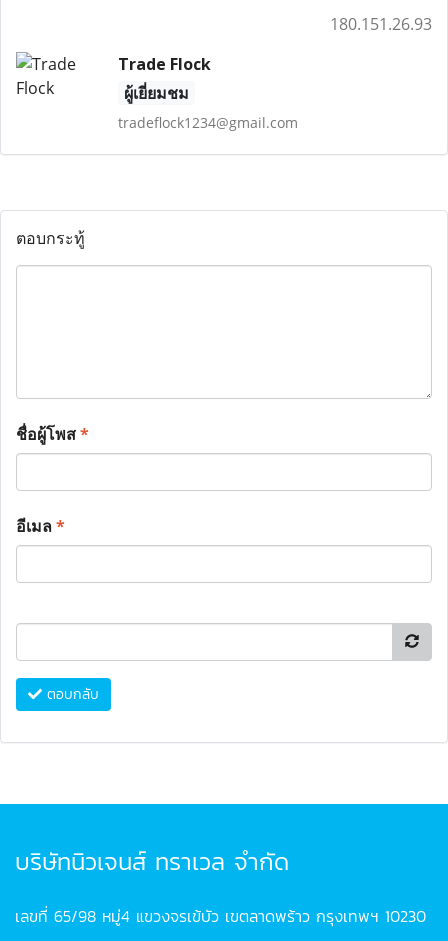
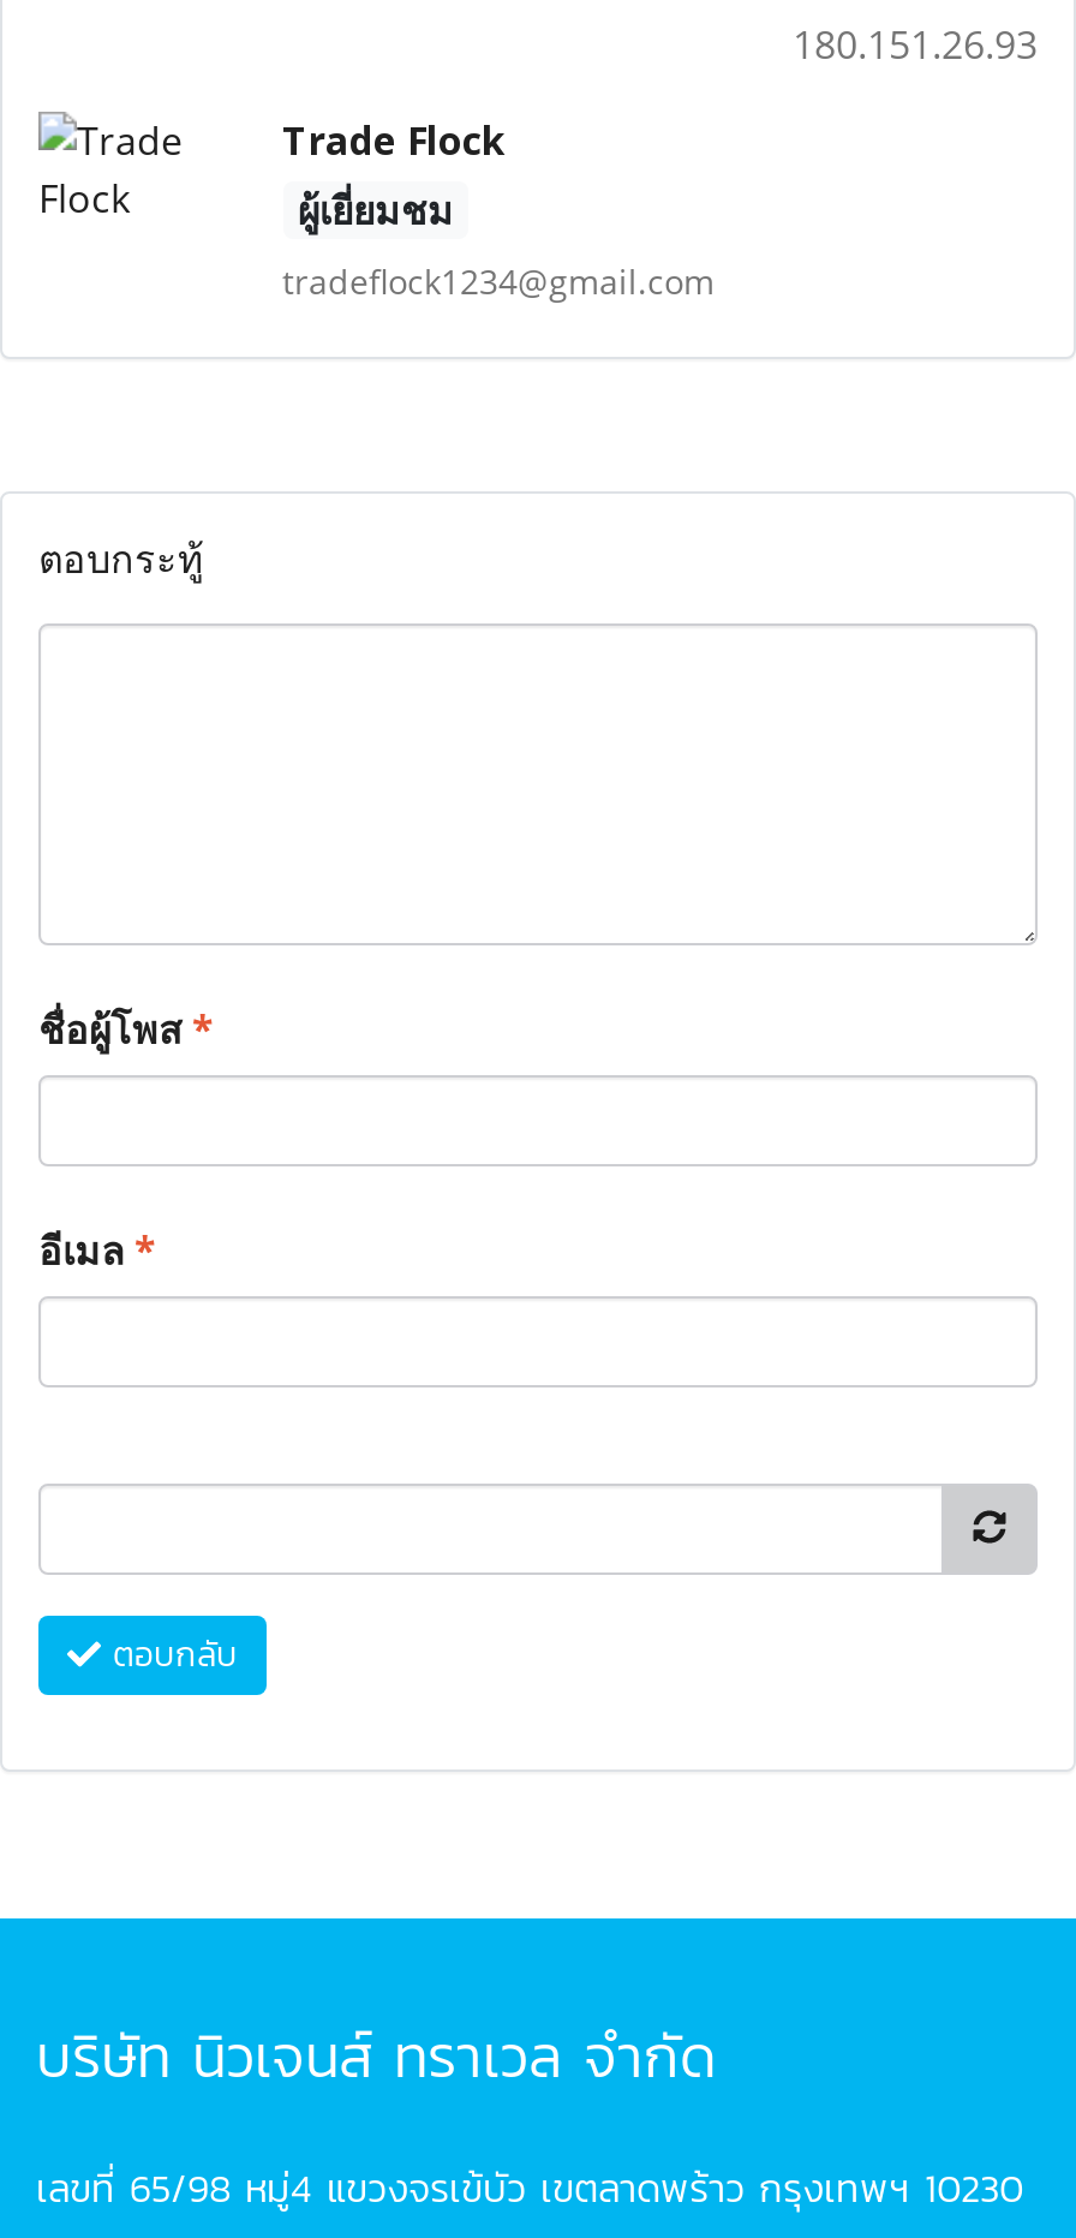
- บริษัทนิวเจนส์ ทราเวล จำกัด
+ บริษัท นิวเจนส์ ทราเวล จำกัด
